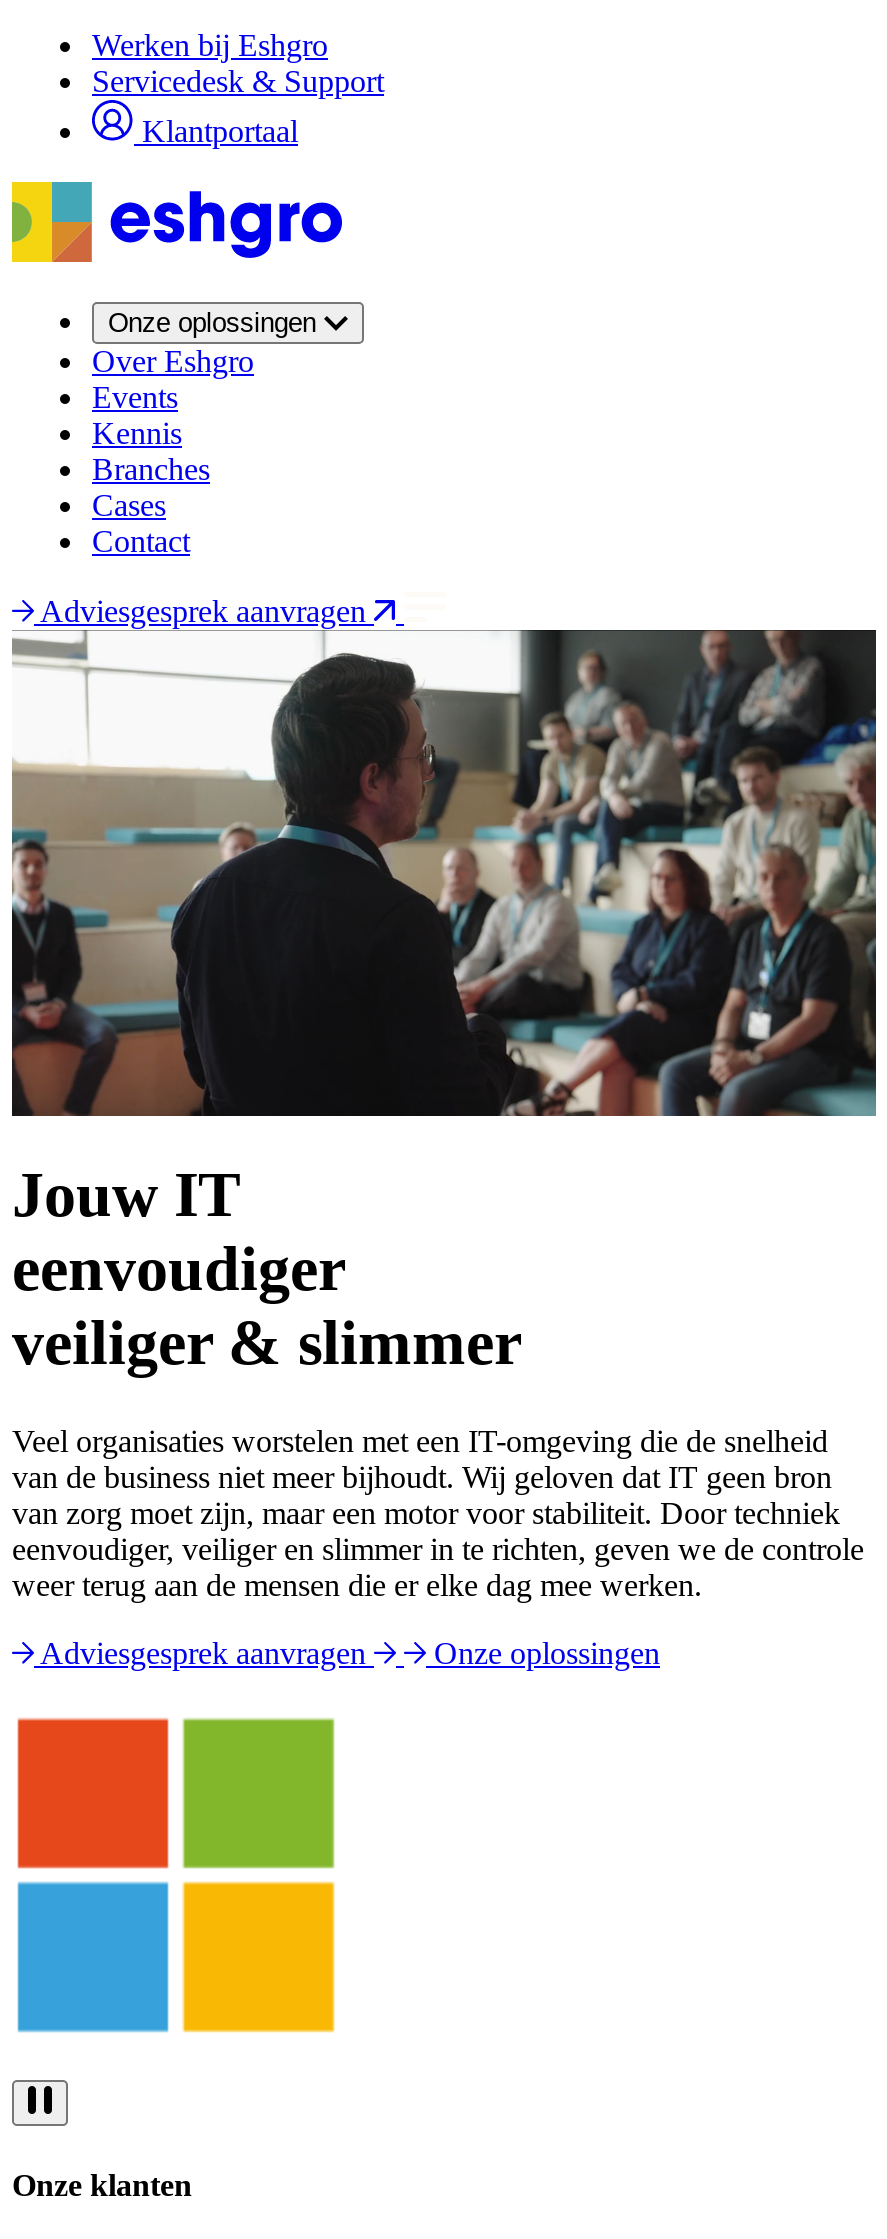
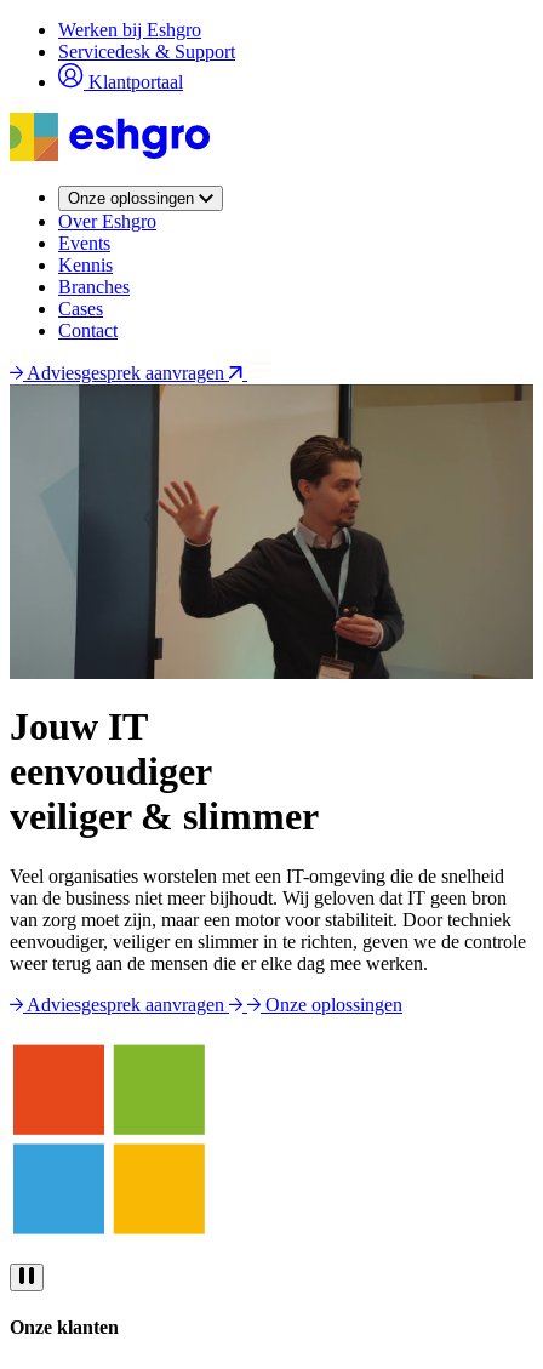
- [image]
+ [image]
